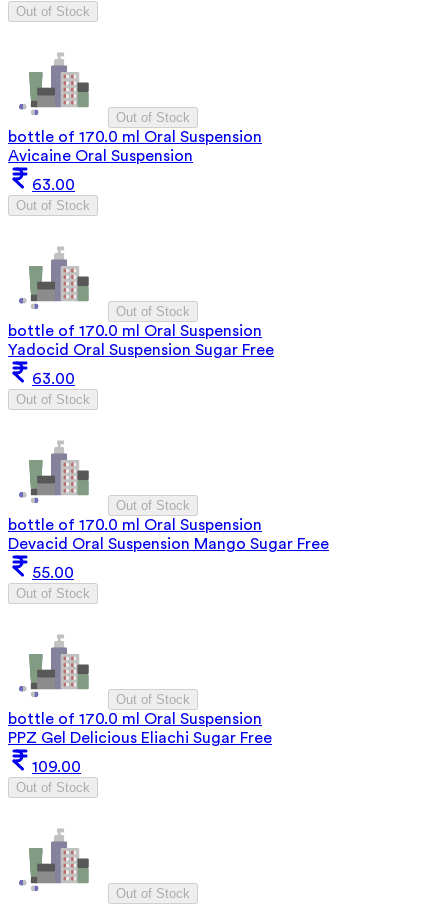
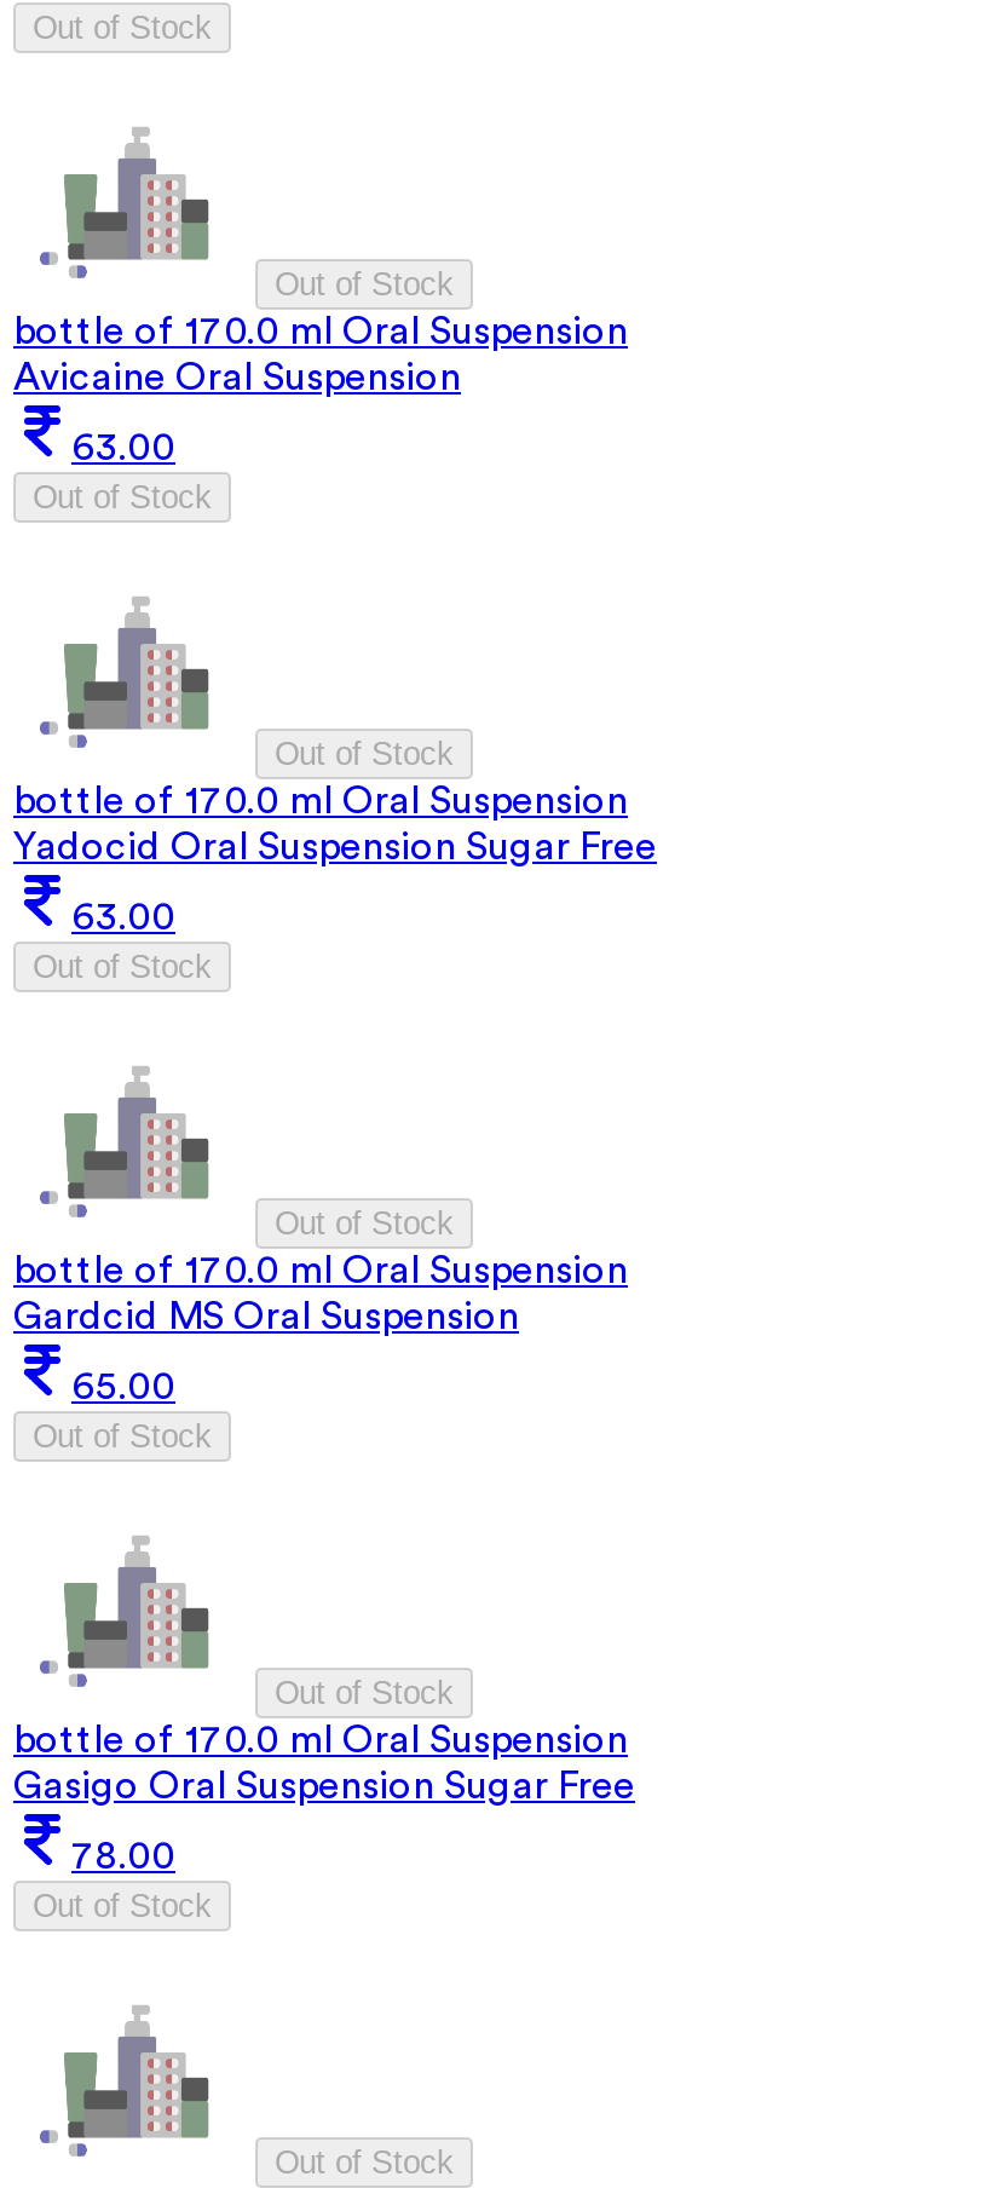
- Devacid Oral Suspension Mango Sugar Free
+ Gardcid MS Oral Suspension

- 55.00
+ 65.00

- PPZ Gel Delicious Eliachi Sugar Free
+ Gasigo Oral Suspension Sugar Free

- 109.00
+ 78.00
